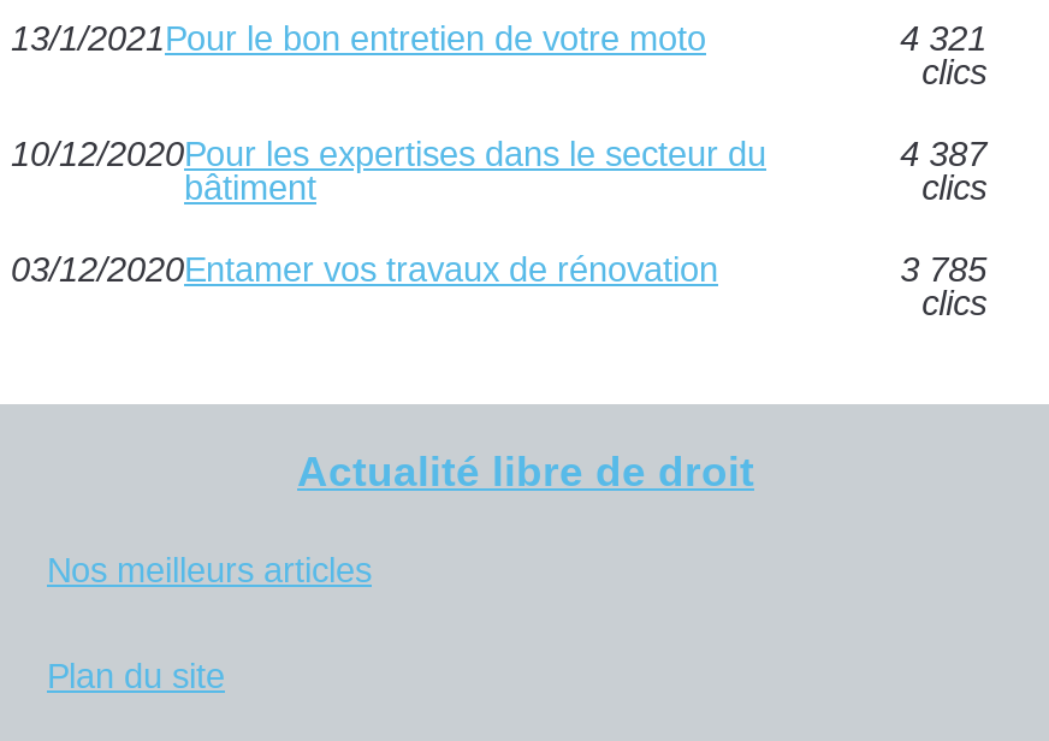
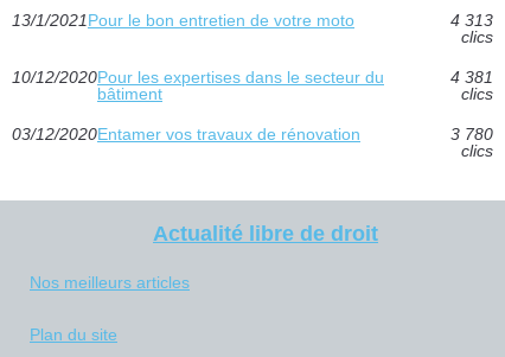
- 4 321
+ 4 313

- 4 387
+ 4 381

- 3 785
+ 3 780
